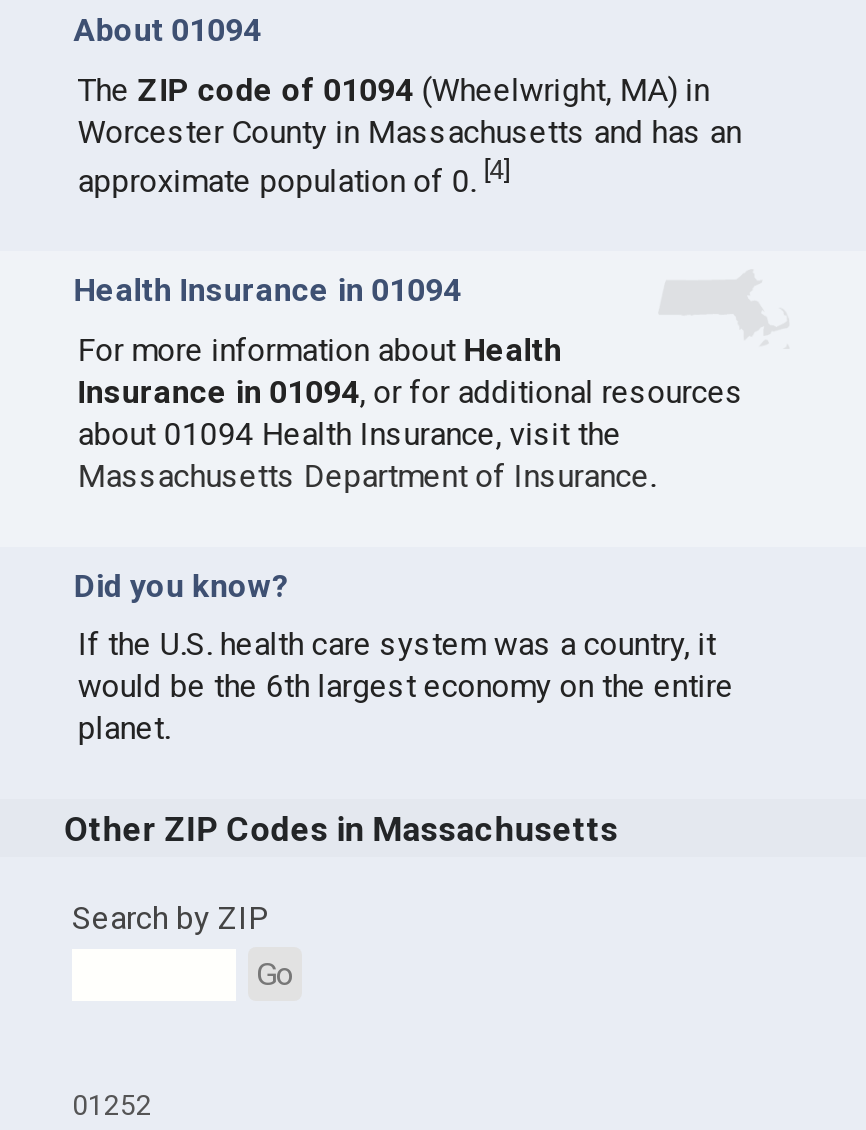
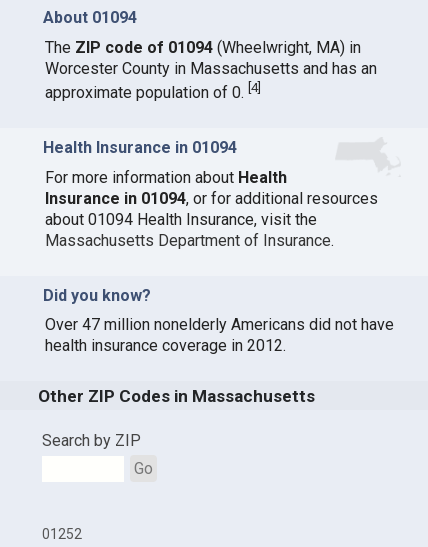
- If the U.S. health care system was a country, it
- would be the 6th largest economy on the entire
- planet.
+ Over 47 million nonelderly Americans did not have
+ health insurance coverage in 2012.
